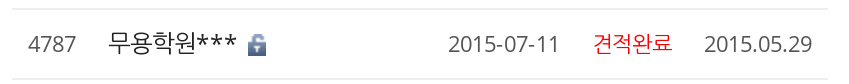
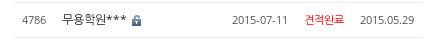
- 4787 무용학원***
+ 4786 무용학원***
